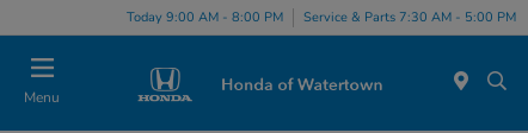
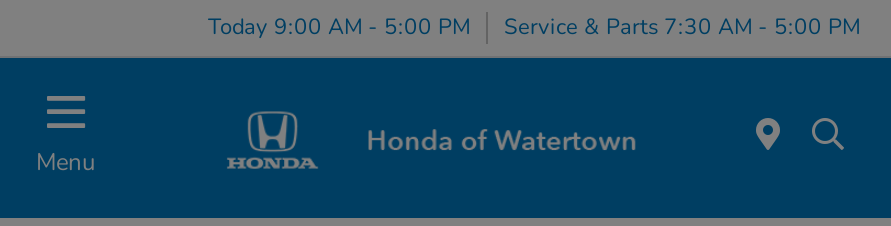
- Today 9:00 AM - 8:00 PM Service & Parts 7:30 AM - 5:00 PM
+ Today 9:00 AM - 5:00 PM Service & Parts 7:30 AM - 5:00 PM
